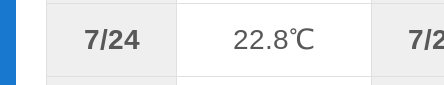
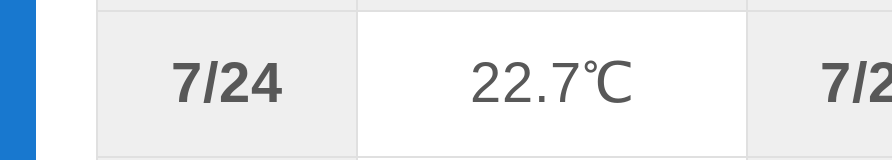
- 22.8℃
+ 22.7℃
